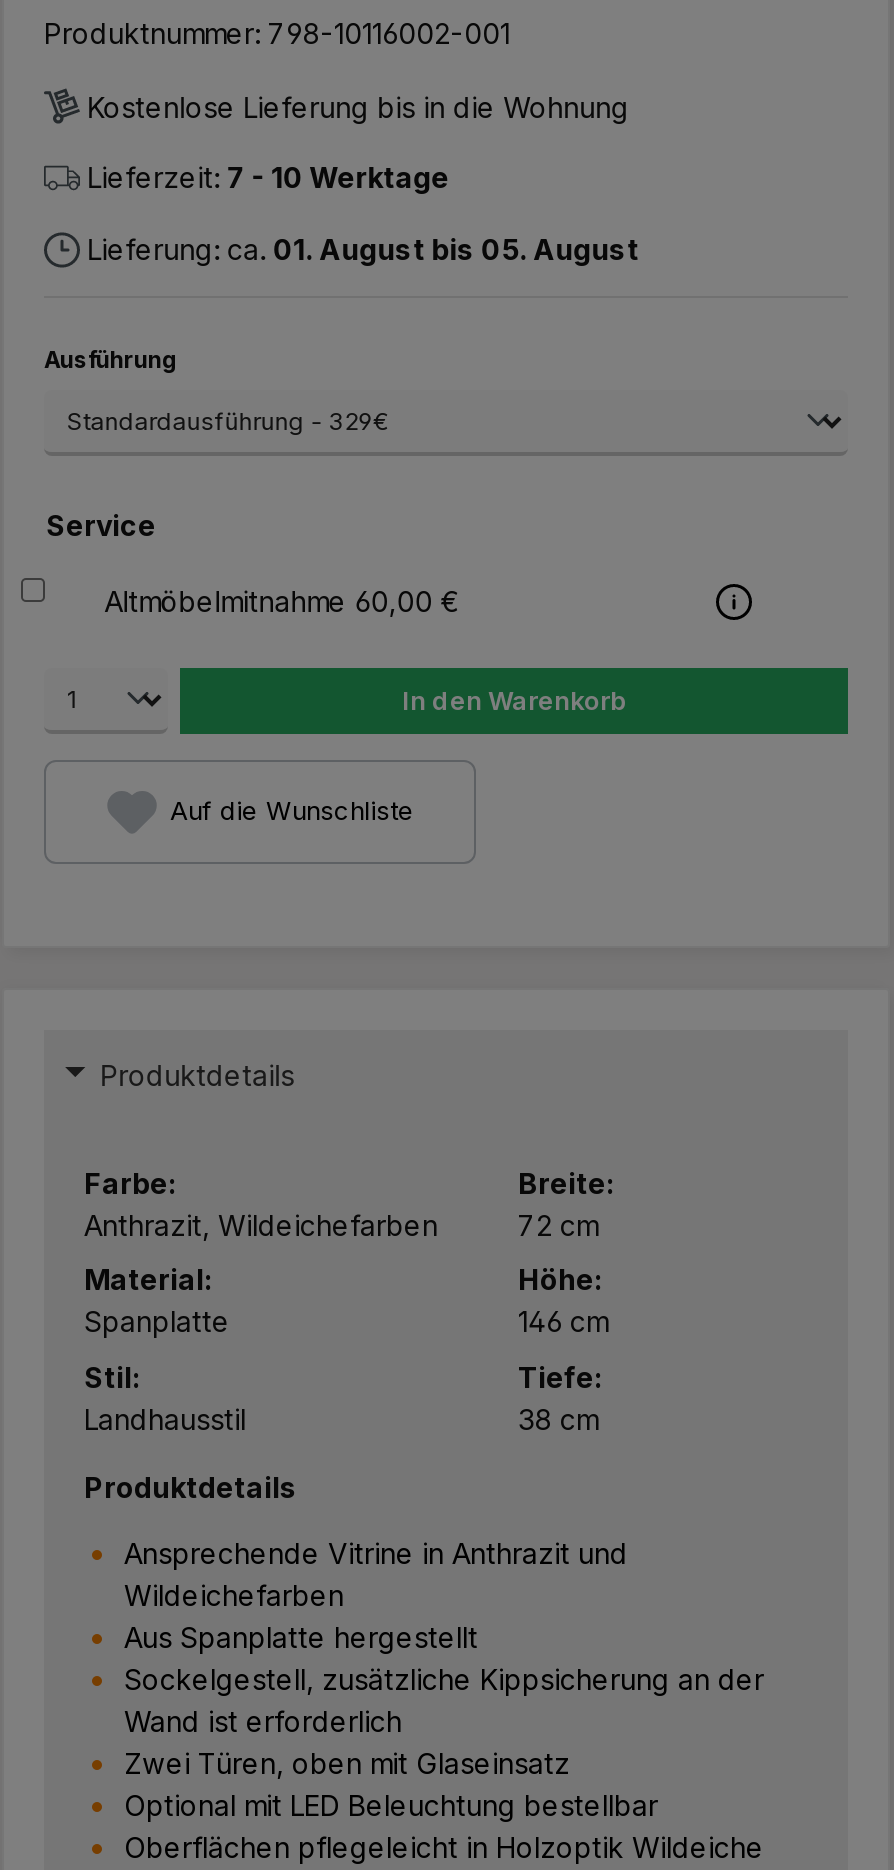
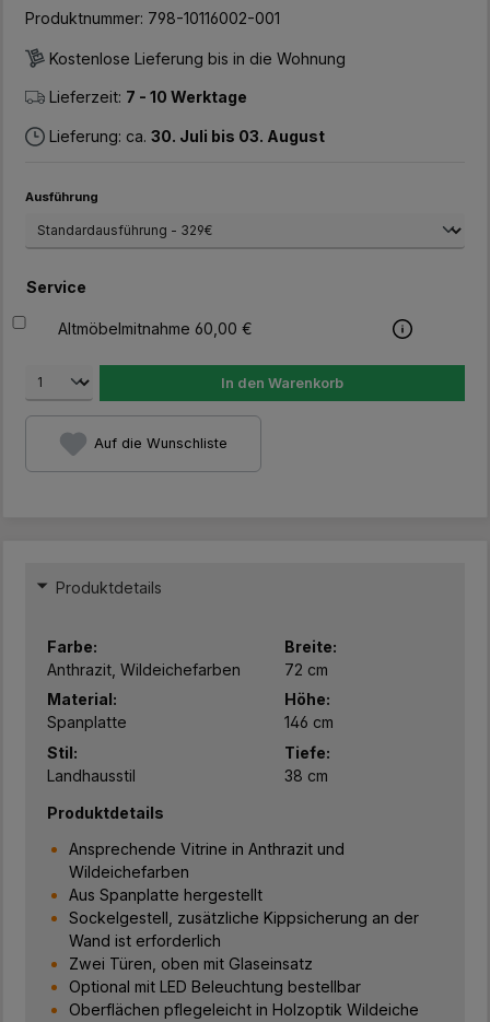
- Lieferung: ca. 01. August bis 05. August
+ Lieferung: ca. 30. Juli bis 03. August
